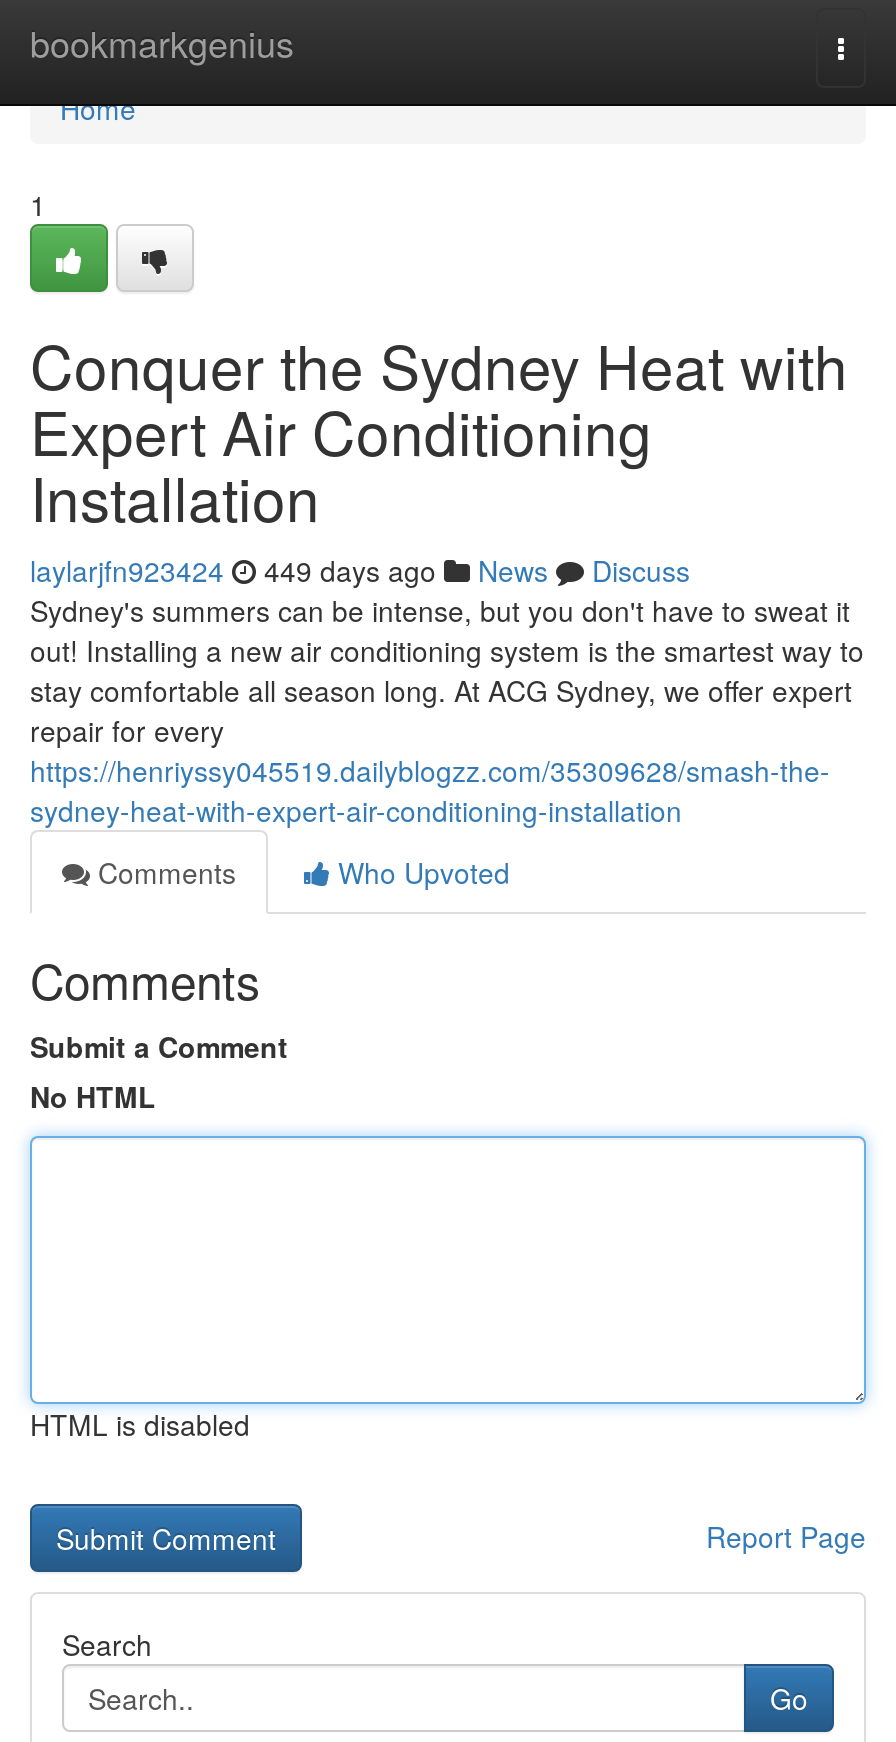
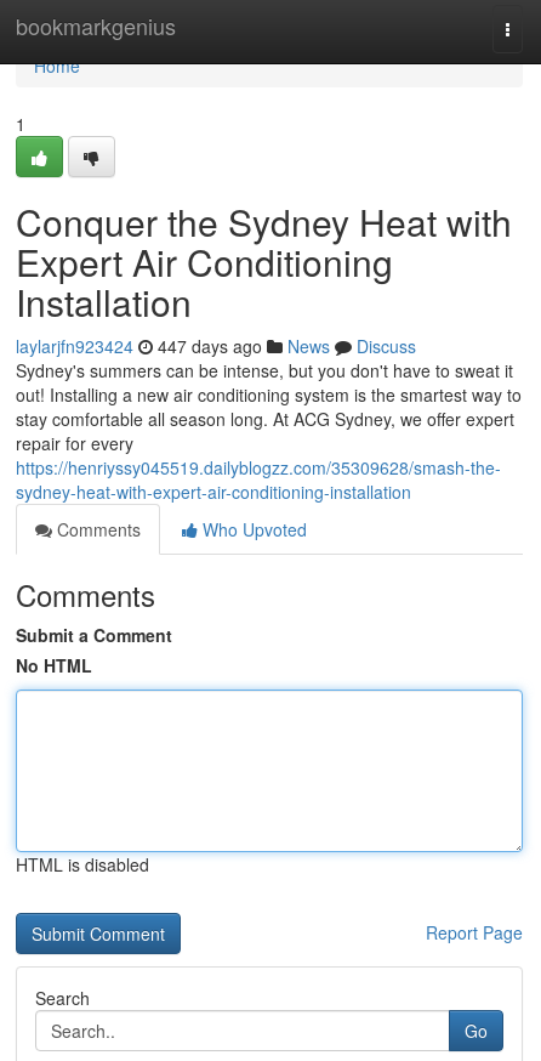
- laylarjfn923424 449 days ago News Discuss
+ laylarjfn923424 447 days ago News Discuss
